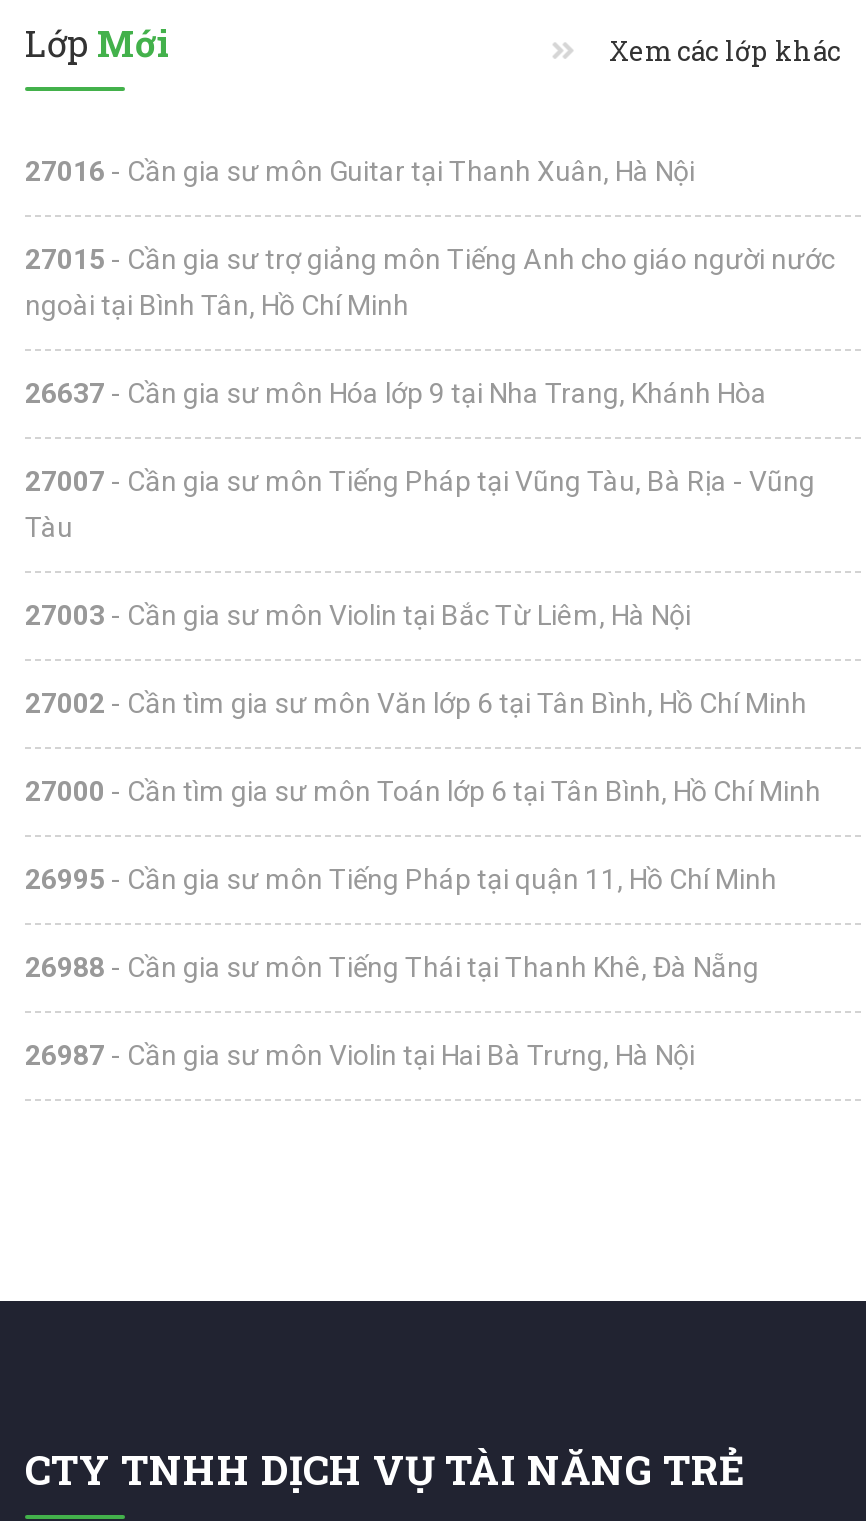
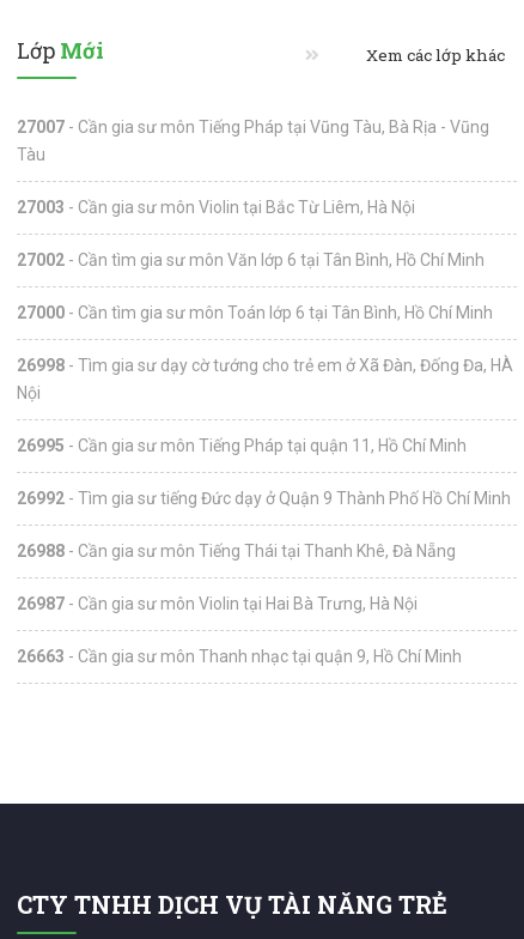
- 27016 - Cần gia sư môn Guitar tại Thanh Xuân, Hà Nội
- 27015 - Cần gia sư trợ giảng môn Tiếng Anh cho giáo người nước
- ngoài tại Bình Tân, Hồ Chí Minh
- 26637 - Cần gia sư môn Hóa lớp 9 tại Nha Trang, Khánh Hòa

moved up: 27007 - Cần gia sư môn Tiếng Pháp tại Vũng Tàu, Bà Rịa - Vũng | Tàu | 27003 - Cần gia sư môn Violin tại Bắc Từ Liêm, Hà Nội | 27002 - Cần tìm gia sư môn Văn lớp 6 tại Tân Bình, Hồ Chí Minh | 27000 - Cần tìm gia sư môn Toán lớp 6 tại Tân Bình, Hồ Chí Minh

+ 26998 - Tìm gia sư dạy cờ tướng cho trẻ em ở Xã Đàn, Đống Đa, HÀ
+ Nội

moved up: 26995 - Cần gia sư môn Tiếng Pháp tại quận 11, Hồ Chí Minh

+ 26992 - Tìm gia sư tiếng Đức dạy ở Quận 9 Thành Phố Hồ Chí Minh

moved up: 26988 - Cần gia sư môn Tiếng Thái tại Thanh Khê, Đà Nẵng | 26987 - Cần gia sư môn Violin tại Hai Bà Trưng, Hà Nội

+ 26663 - Cần gia sư môn Thanh nhạc tại quận 9, Hồ Chí Minh
